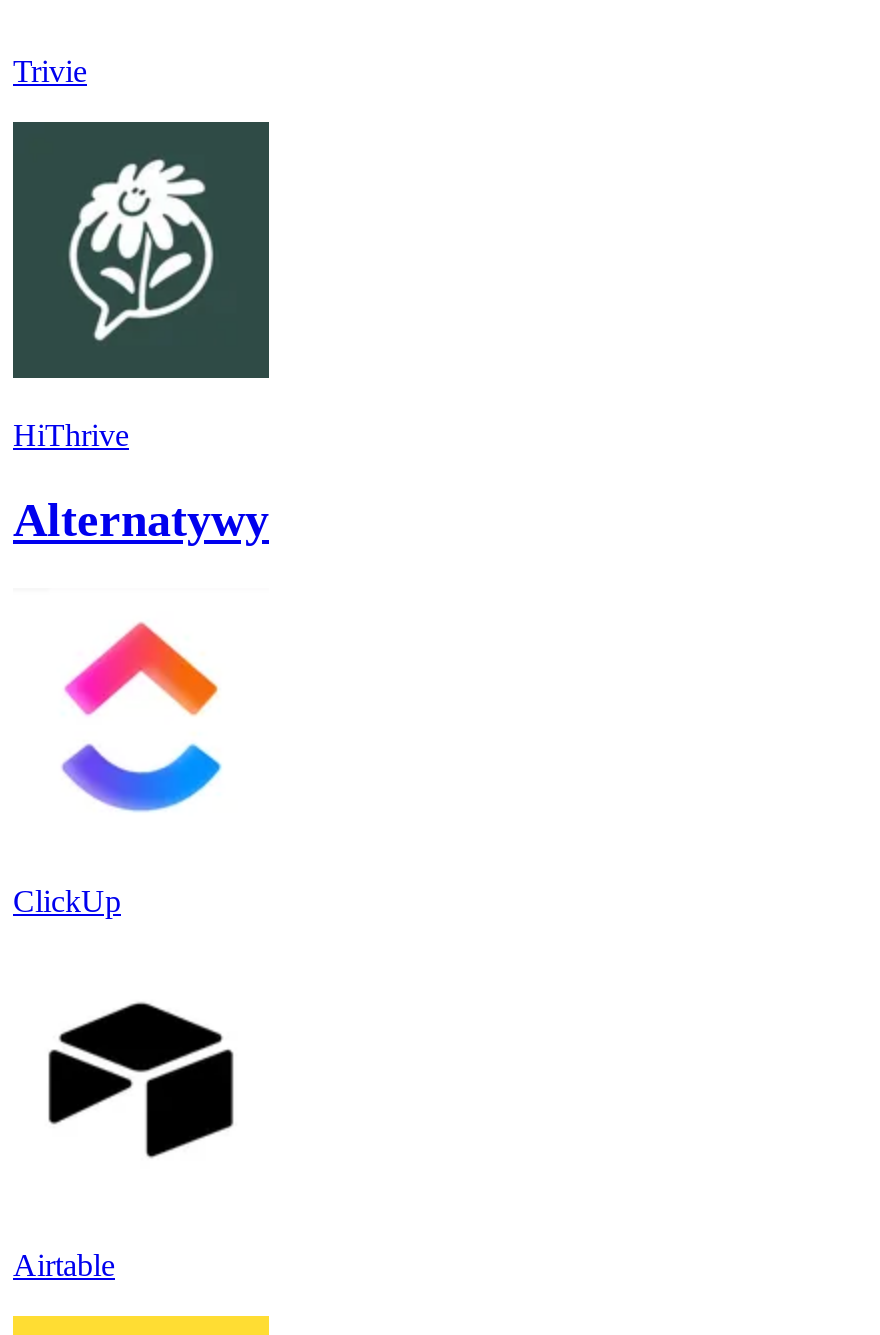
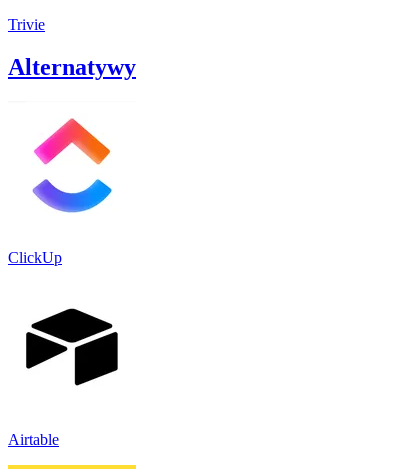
- [image]
- HiThrive
